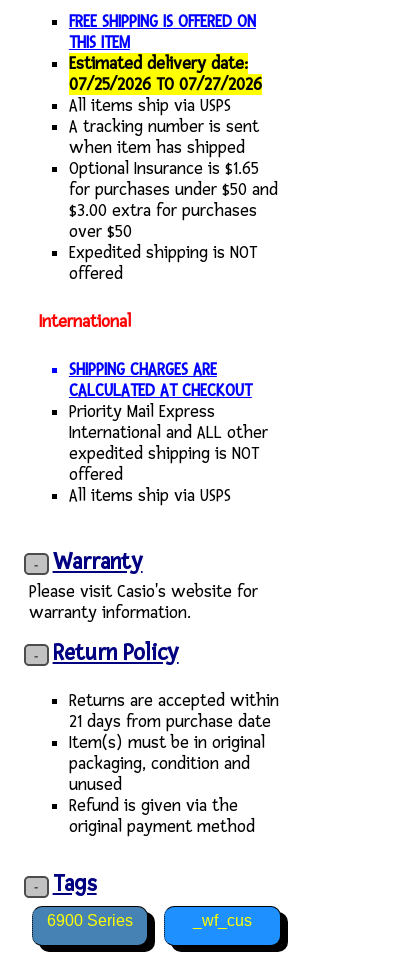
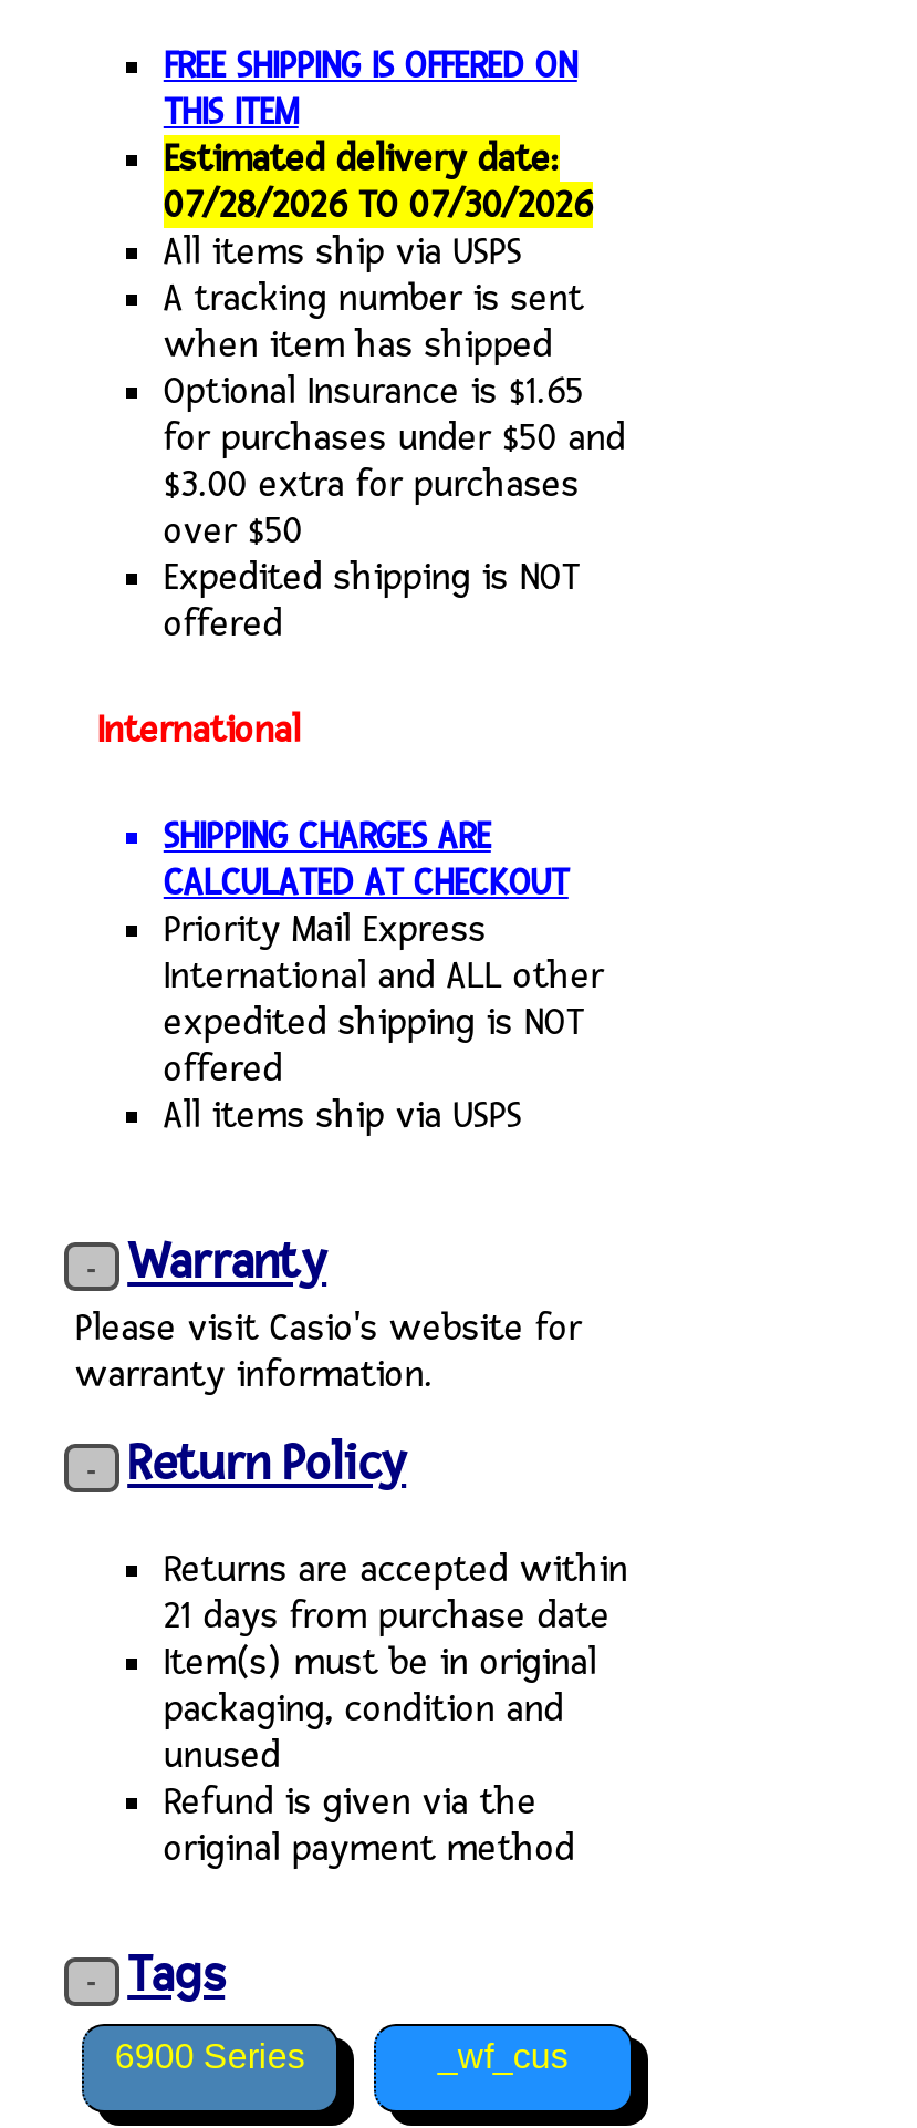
- 07/25/2026 TO 07/27/2026
+ 07/28/2026 TO 07/30/2026
